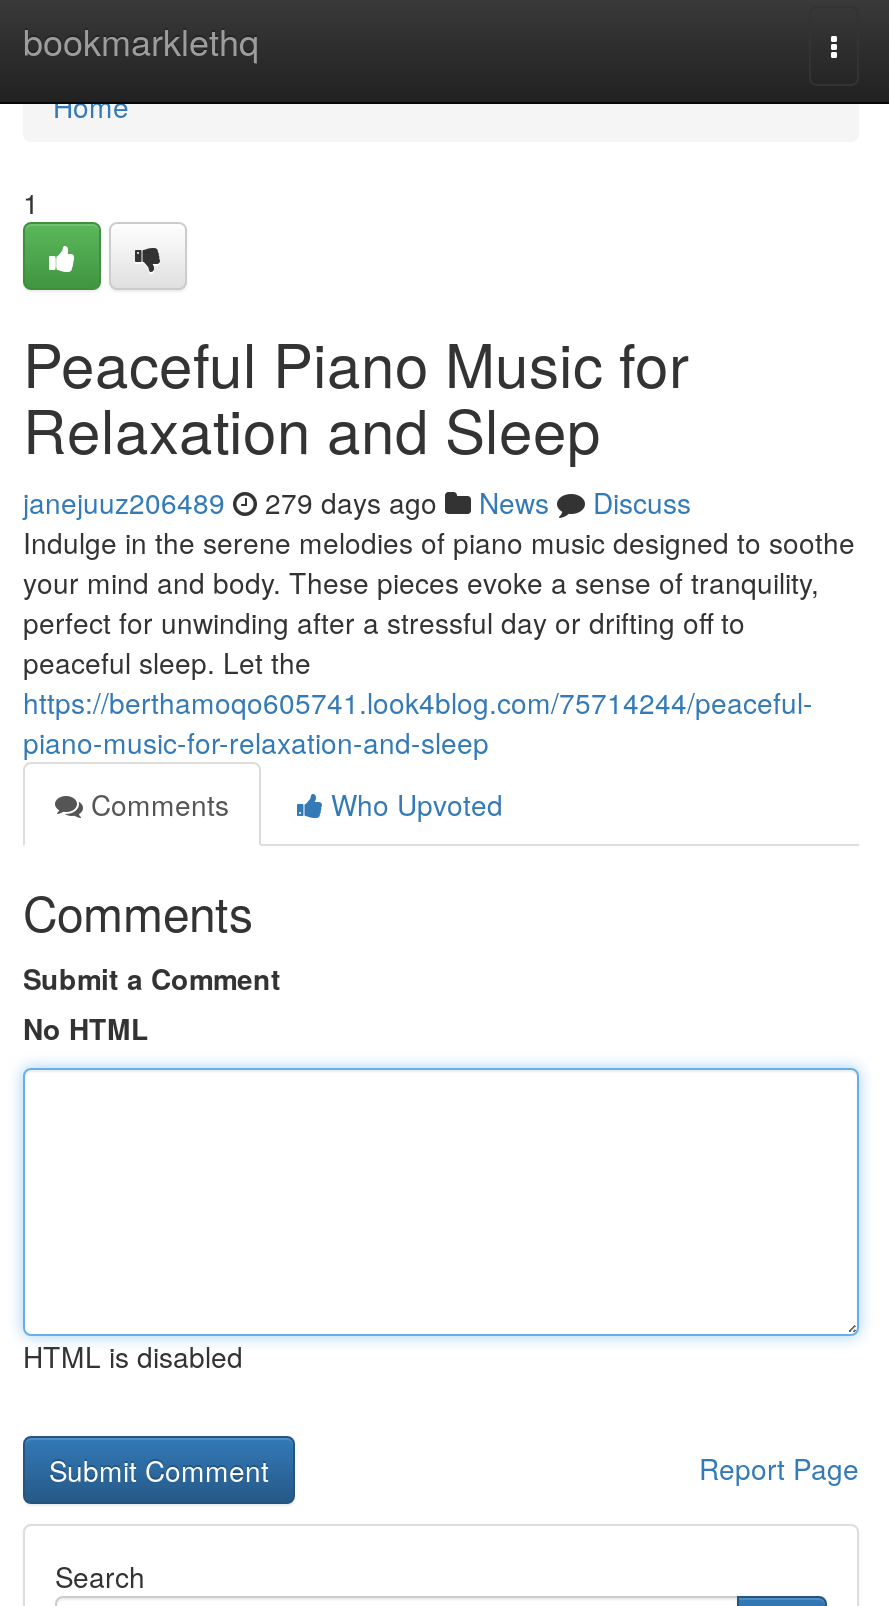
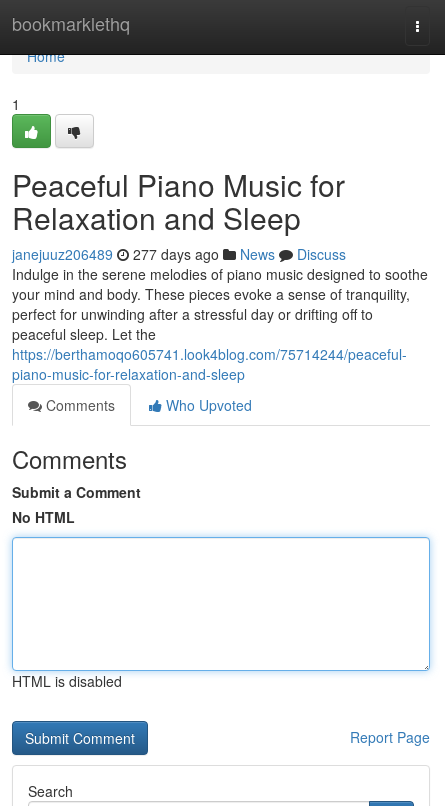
- janejuuz206489 279 days ago News Discuss
+ janejuuz206489 277 days ago News Discuss
